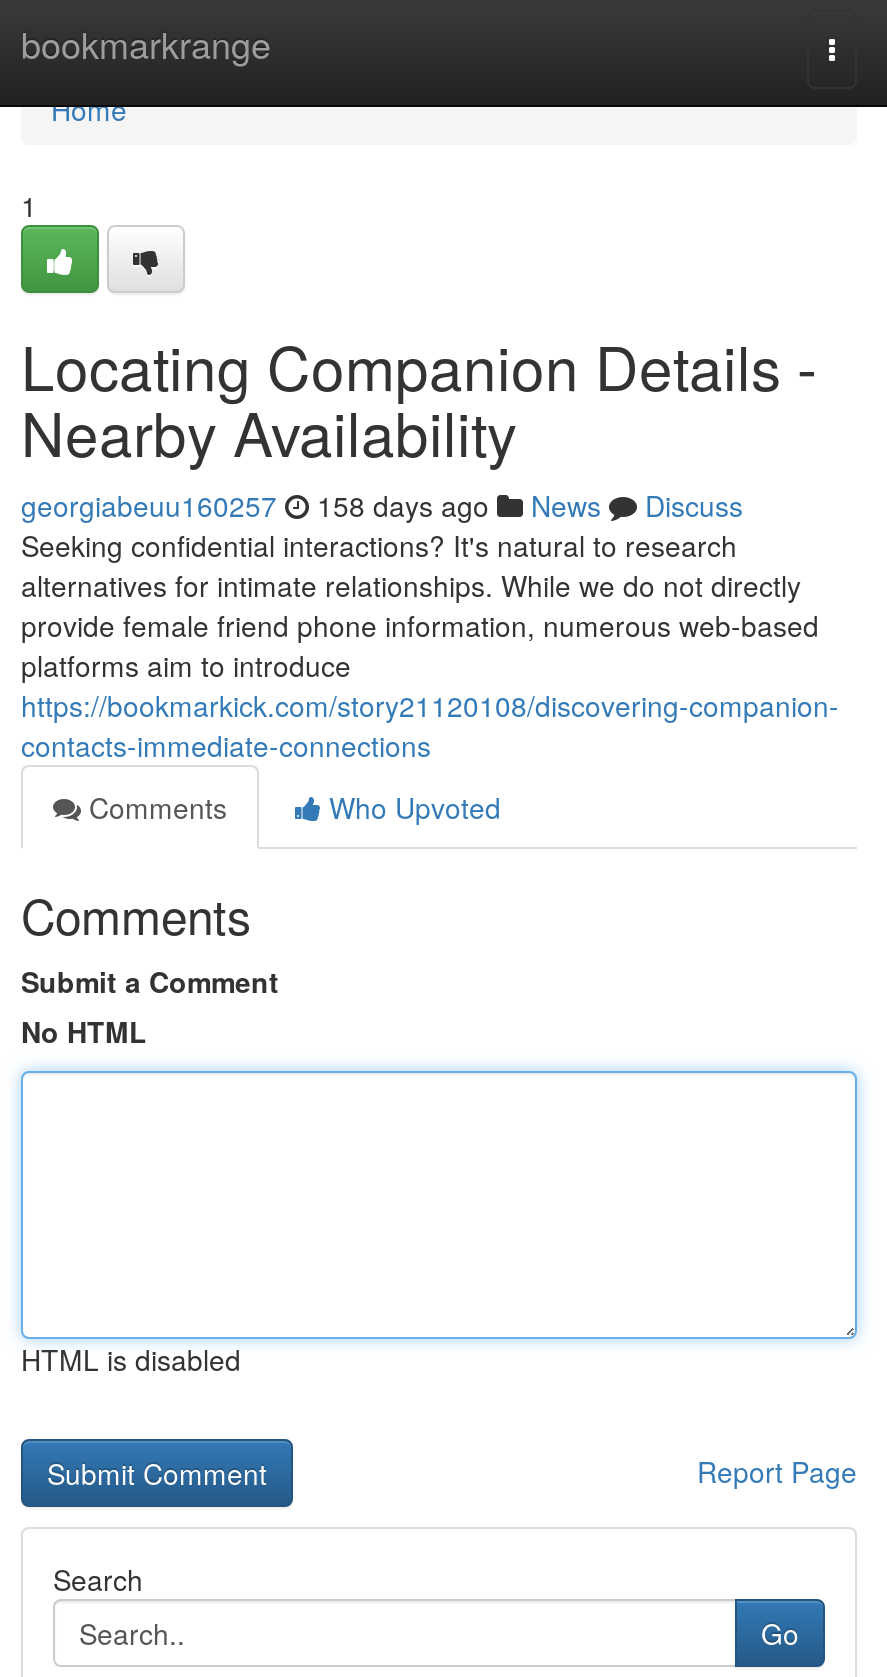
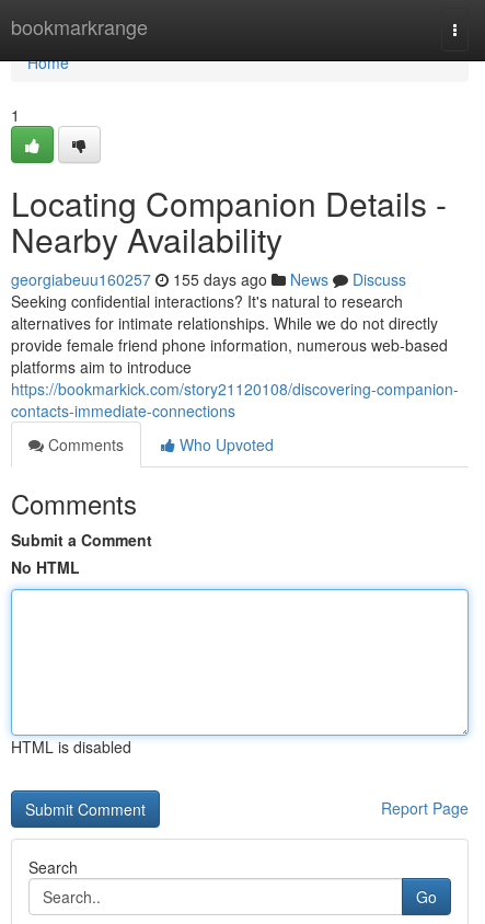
- georgiabeuu160257 158 days ago News Discuss
+ georgiabeuu160257 155 days ago News Discuss
